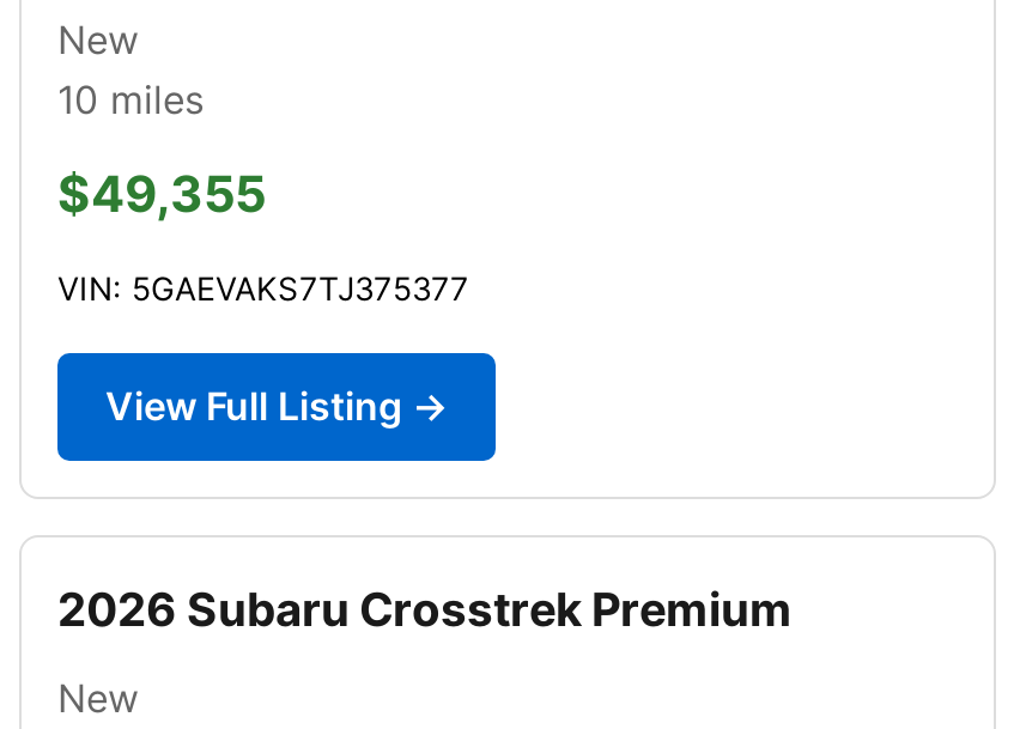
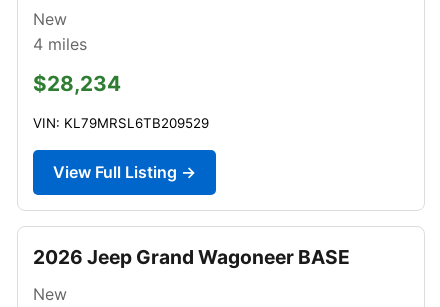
- 10 miles
+ 4 miles

- $49,355
+ $28,234

- VIN: 5GAEVAKS7TJ375377
+ VIN: KL79MRSL6TB209529

- 2026 Subaru Crosstrek Premium
+ 2026 Jeep Grand Wagoneer BASE
